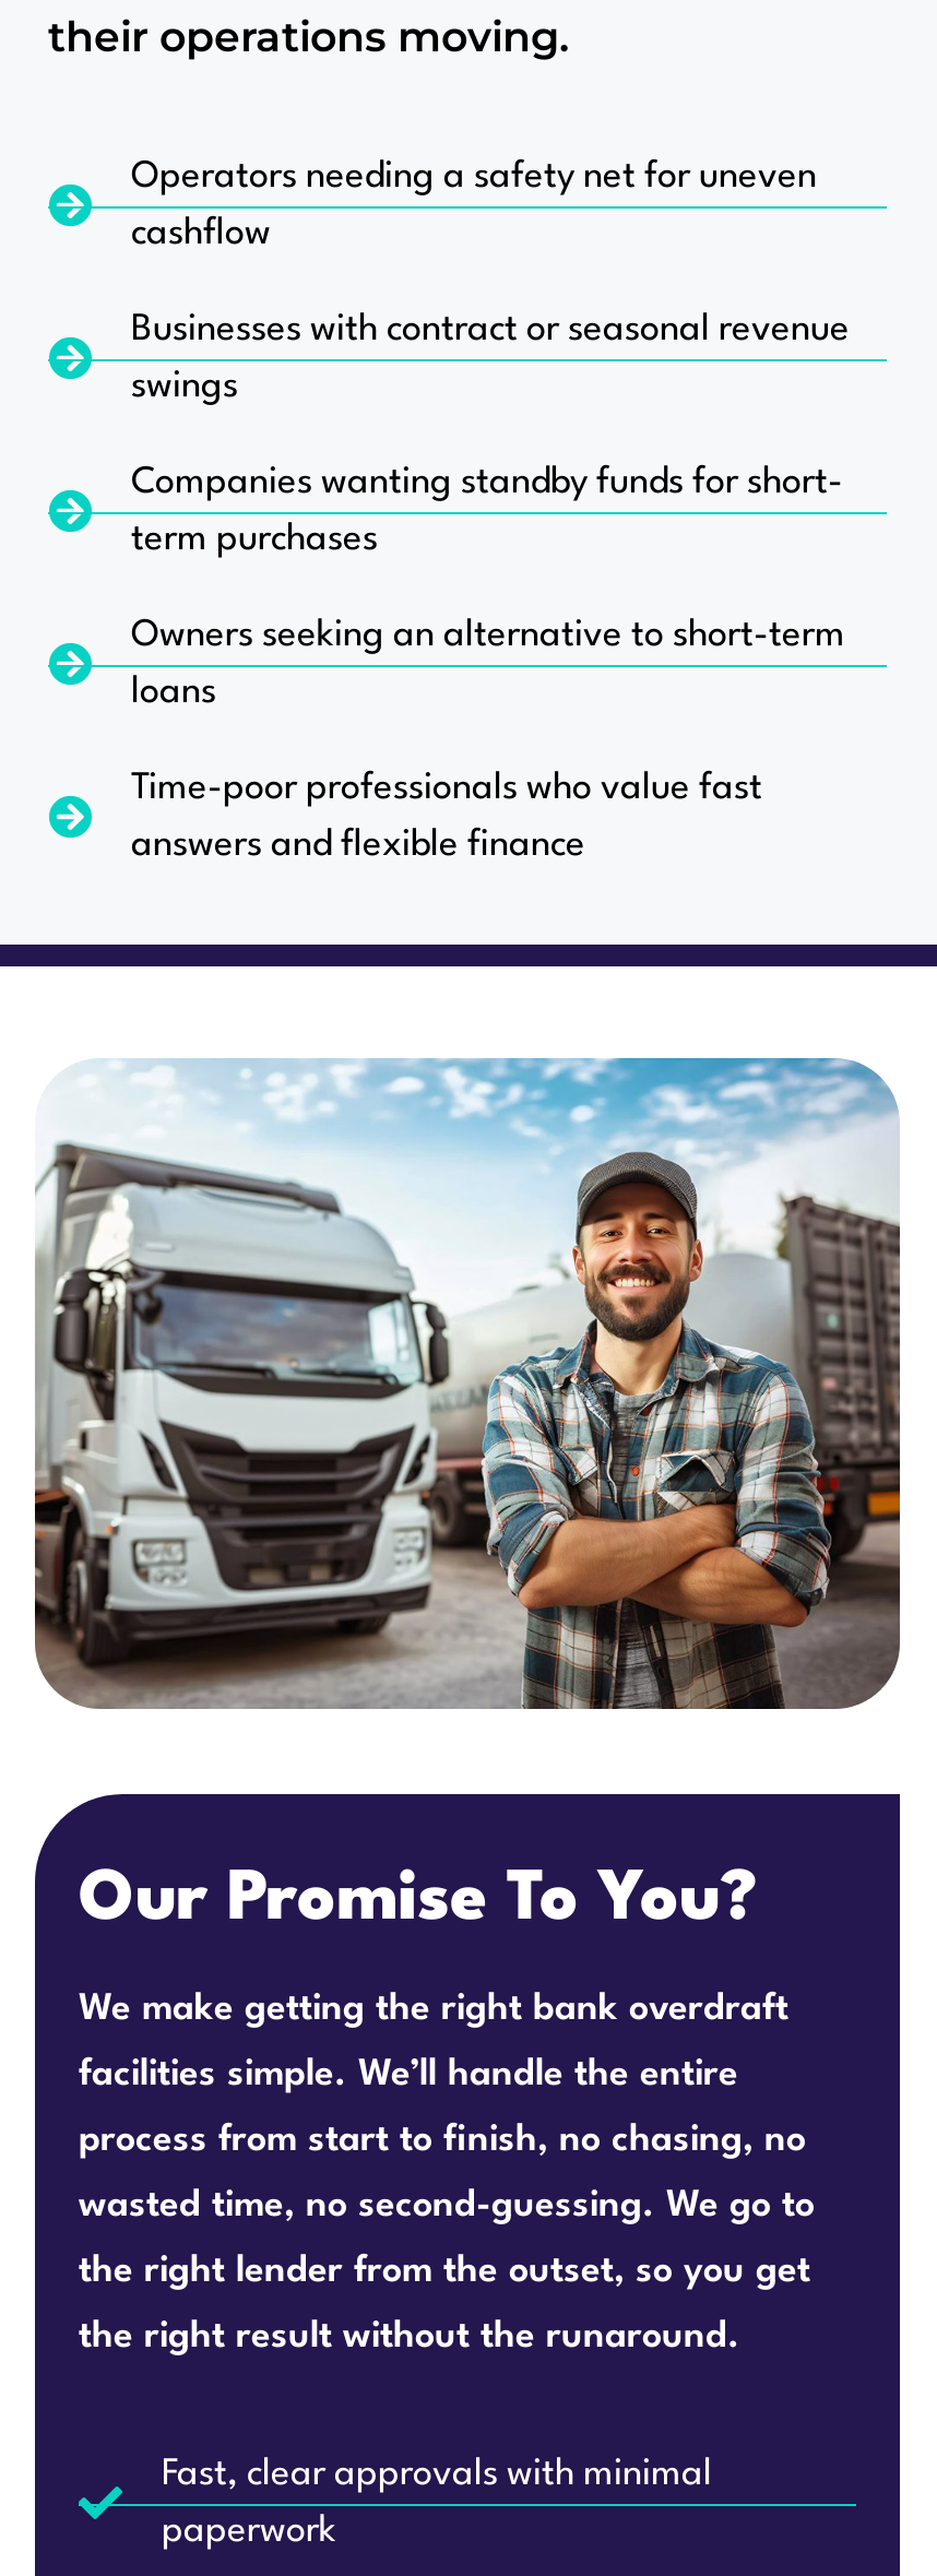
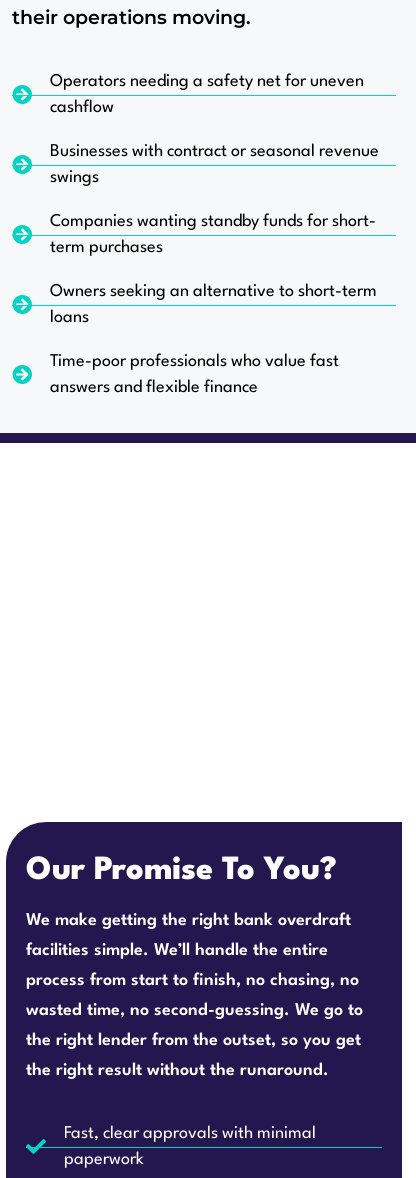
- [image]
